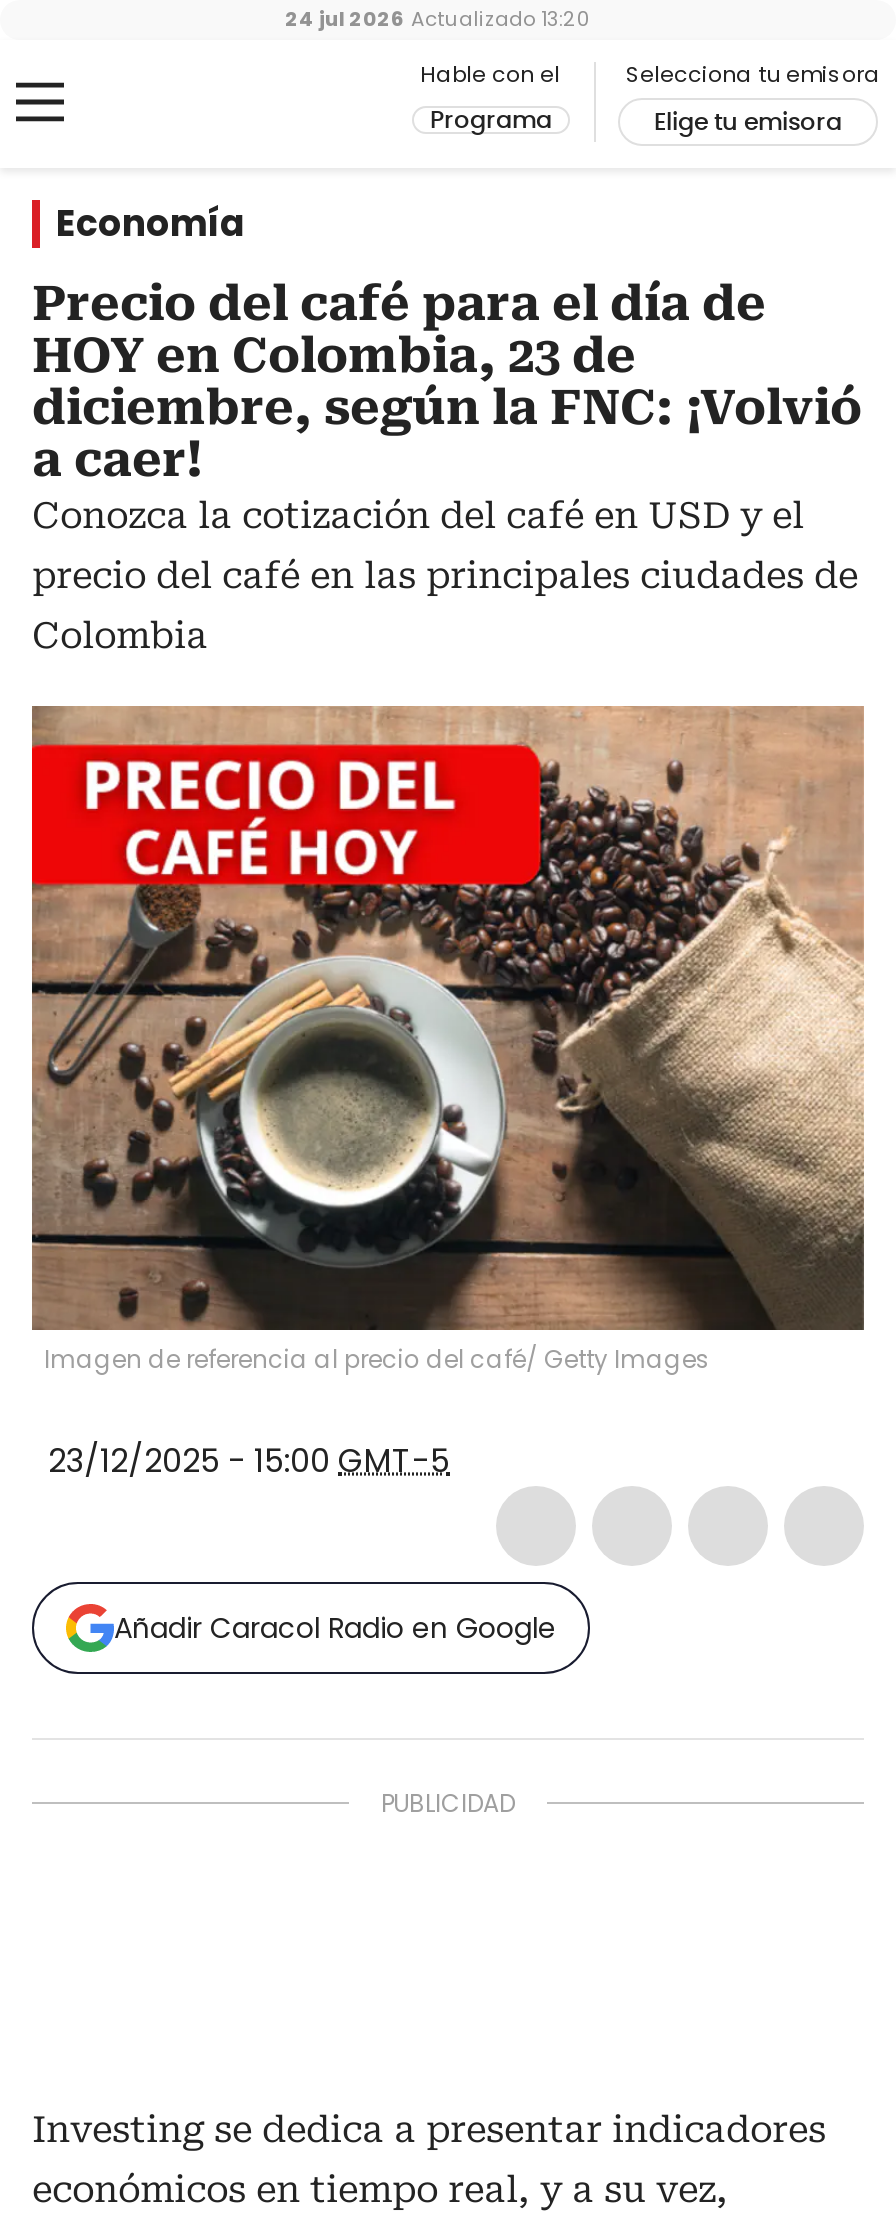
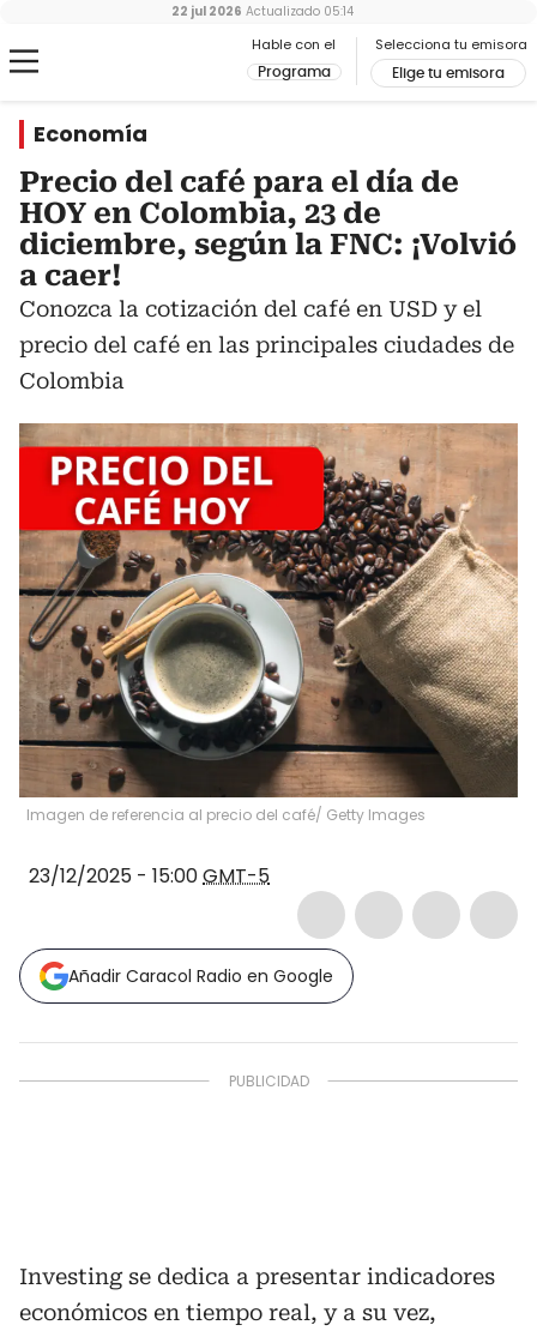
- 24 jul 2026 Actualizado 13:20
+ 22 jul 2026 Actualizado 05:14
